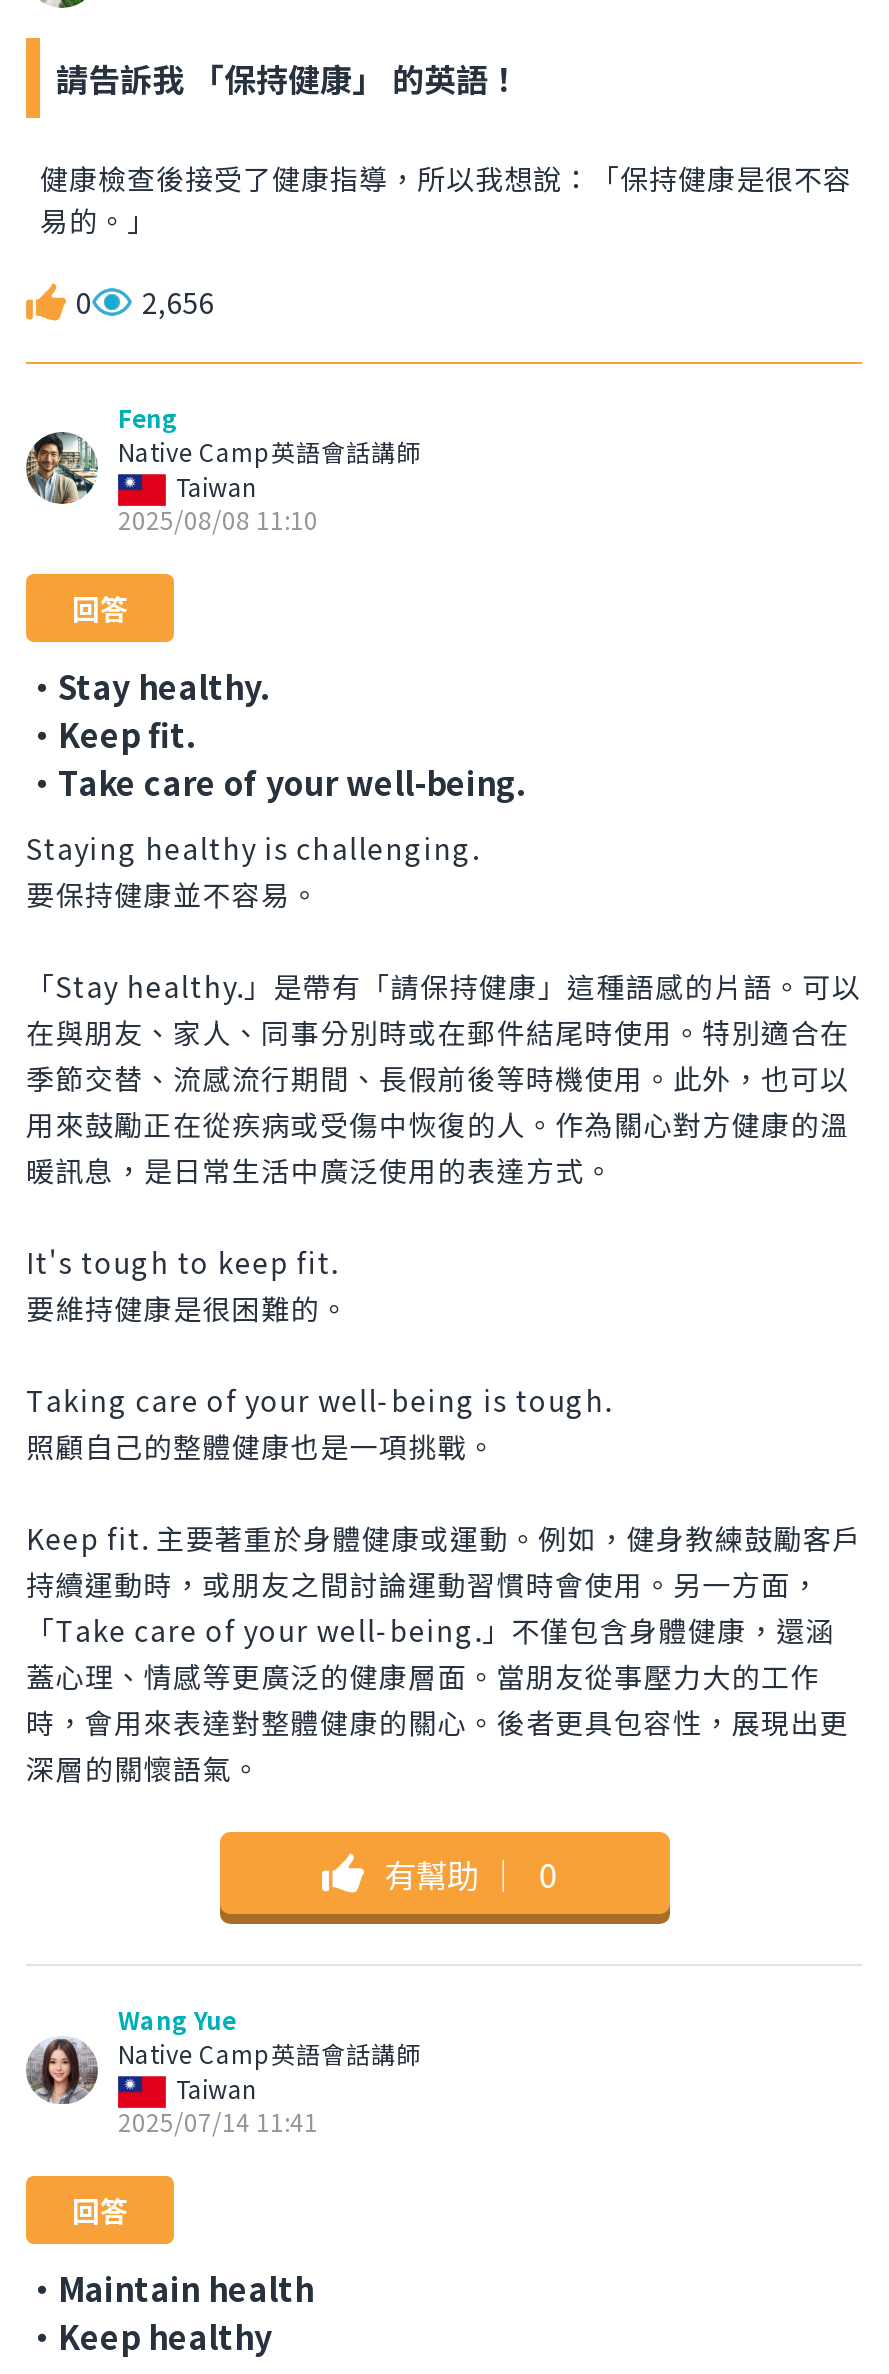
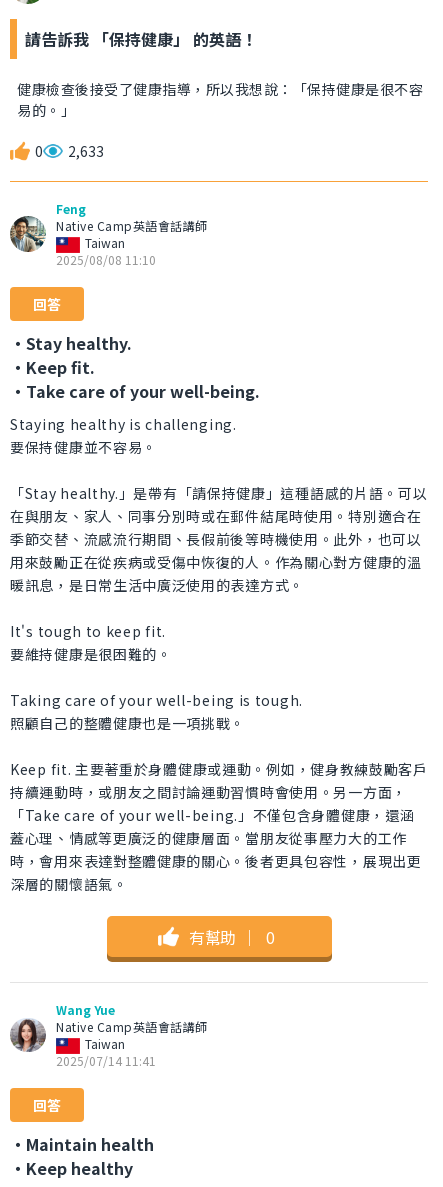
- 0 2,656
+ 0 2,633
